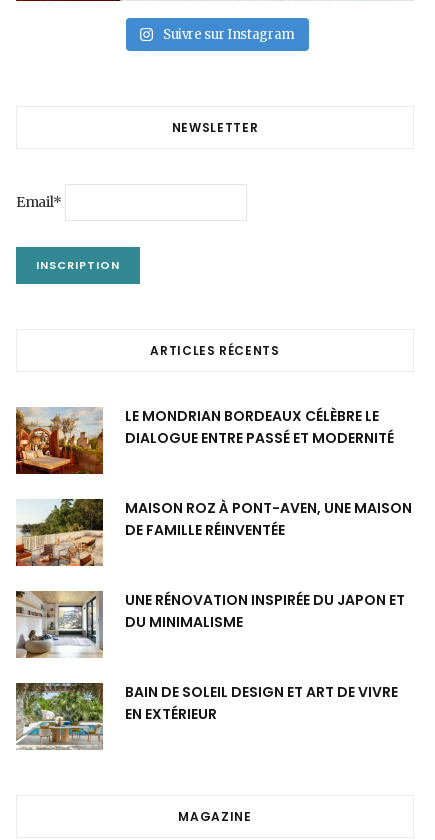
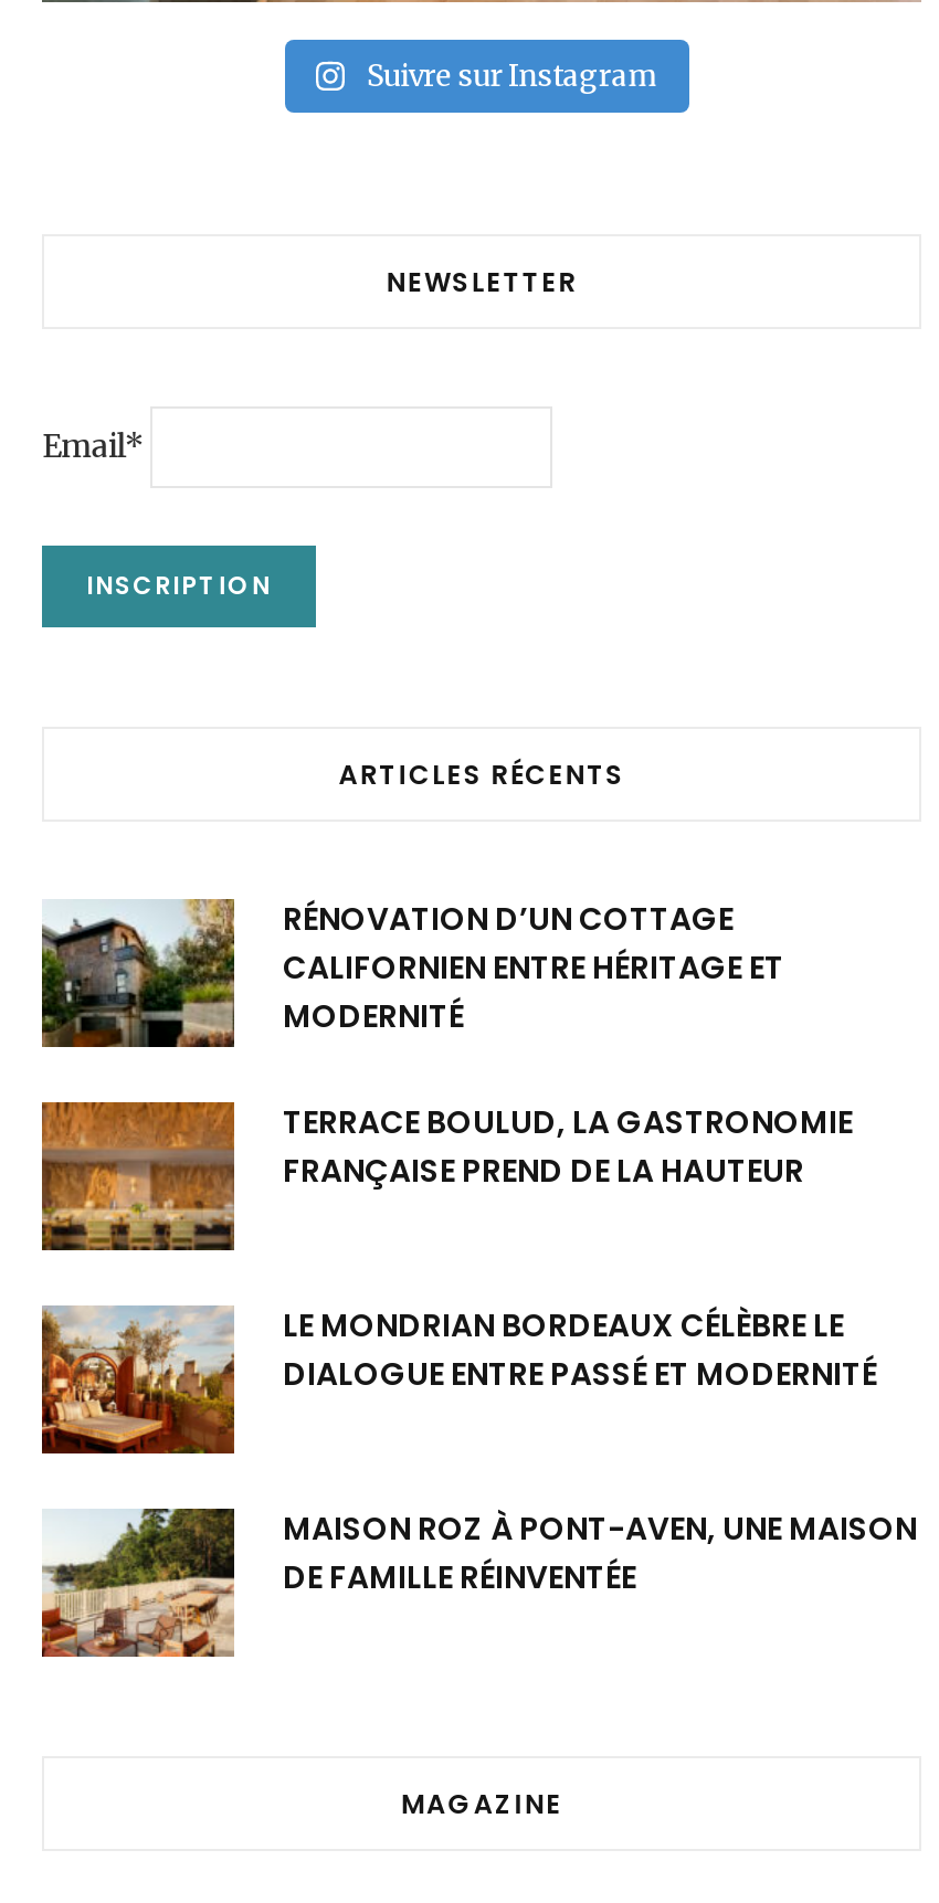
+ [image]
+ RÉNOVATION D’UN COTTAGE
+ CALIFORNIEN ENTRE HÉRITAGE ET
+ MODERNITÉ
+ TERRACE BOULUD, LA GASTRONOMIE
+ FRANÇAISE PREND DE LA HAUTEUR

+ [image]

moved down: [image] | LE MONDRIAN BORDEAUX CÉLÈBRE LE | DIALOGUE ENTRE PASSÉ ET MODERNITÉ | MAISON ROZ À PONT-AVEN, UNE MAISON | DE FAMILLE RÉINVENTÉE

- [image]
- UNE RÉNOVATION INSPIRÉE DU JAPON ET
- DU MINIMALISME
- BAIN DE SOLEIL DESIGN ET ART DE VIVRE
- EN EXTÉRIEUR

- [image]
